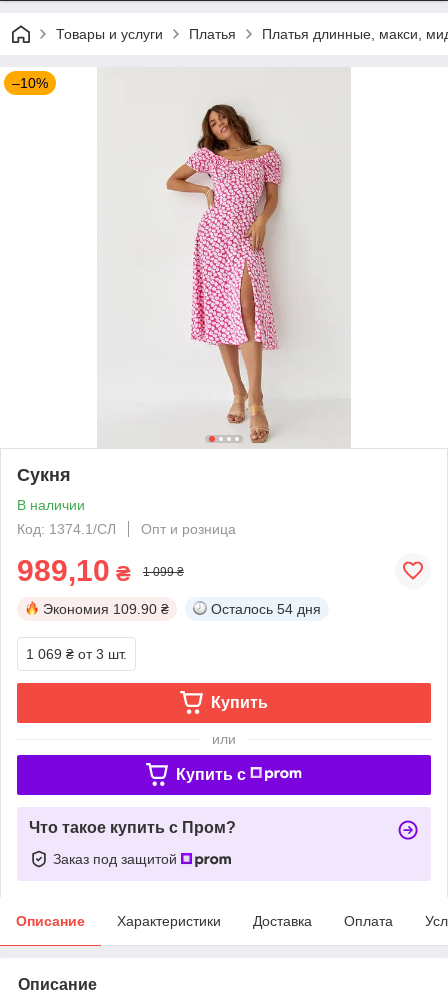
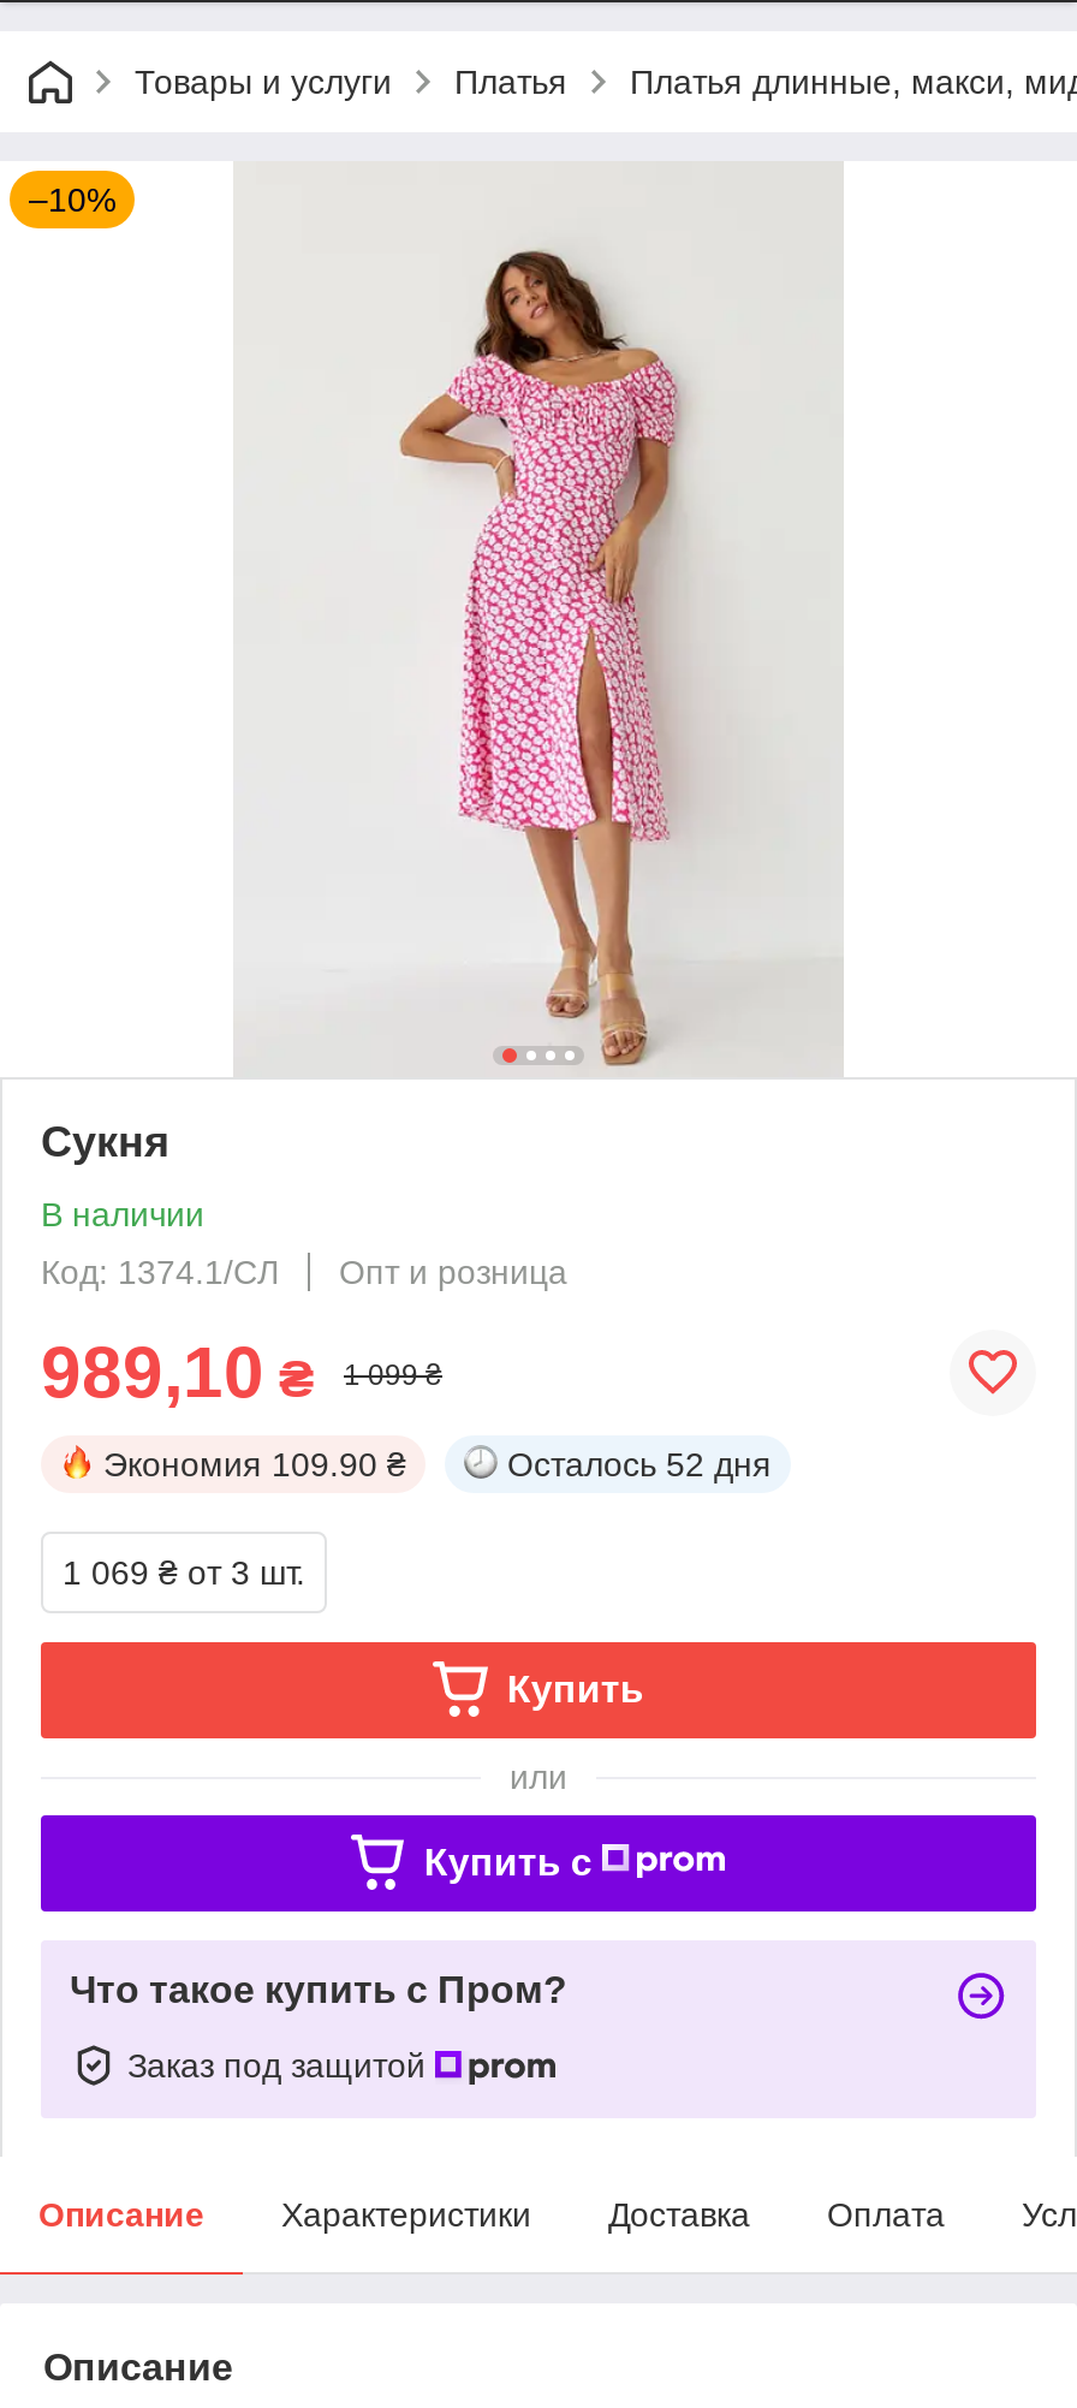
- Осталось 54 дня
+ Осталось 52 дня
